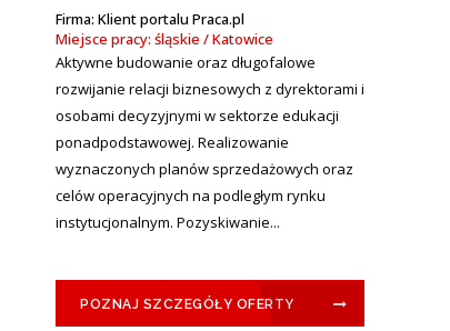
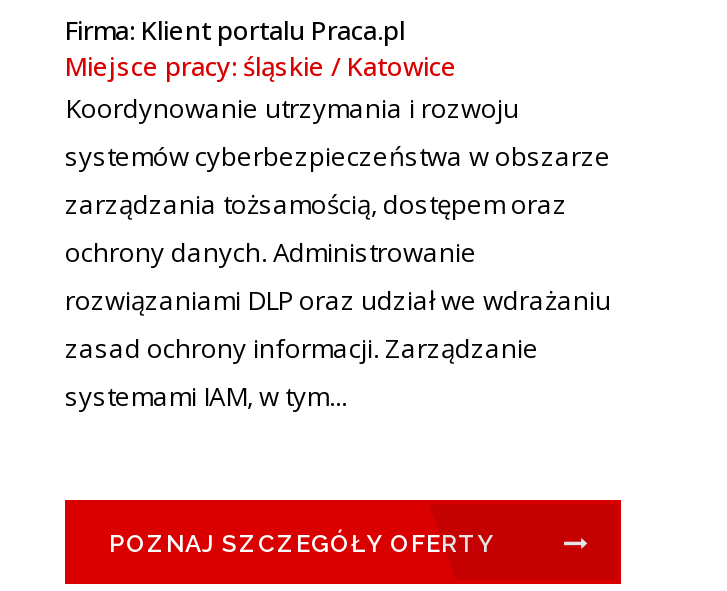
- Aktywne budowanie oraz długofalowe
- rozwijanie relacji biznesowych z dyrektorami i
- osobami decyzyjnymi w sektorze edukacji
- ponadpodstawowej. Realizowanie
- wyznaczonych planów sprzedażowych oraz
- celów operacyjnych na podległym rynku
- instytucjonalnym. Pozyskiwanie...
+ Koordynowanie utrzymania i rozwoju
+ systemów cyberbezpieczeństwa w obszarze
+ zarządzania tożsamością, dostępem oraz
+ ochrony danych. Administrowanie
+ rozwiązaniami DLP oraz udział we wdrażaniu
+ zasad ochrony informacji. Zarządzanie
+ systemami IAM, w tym...
